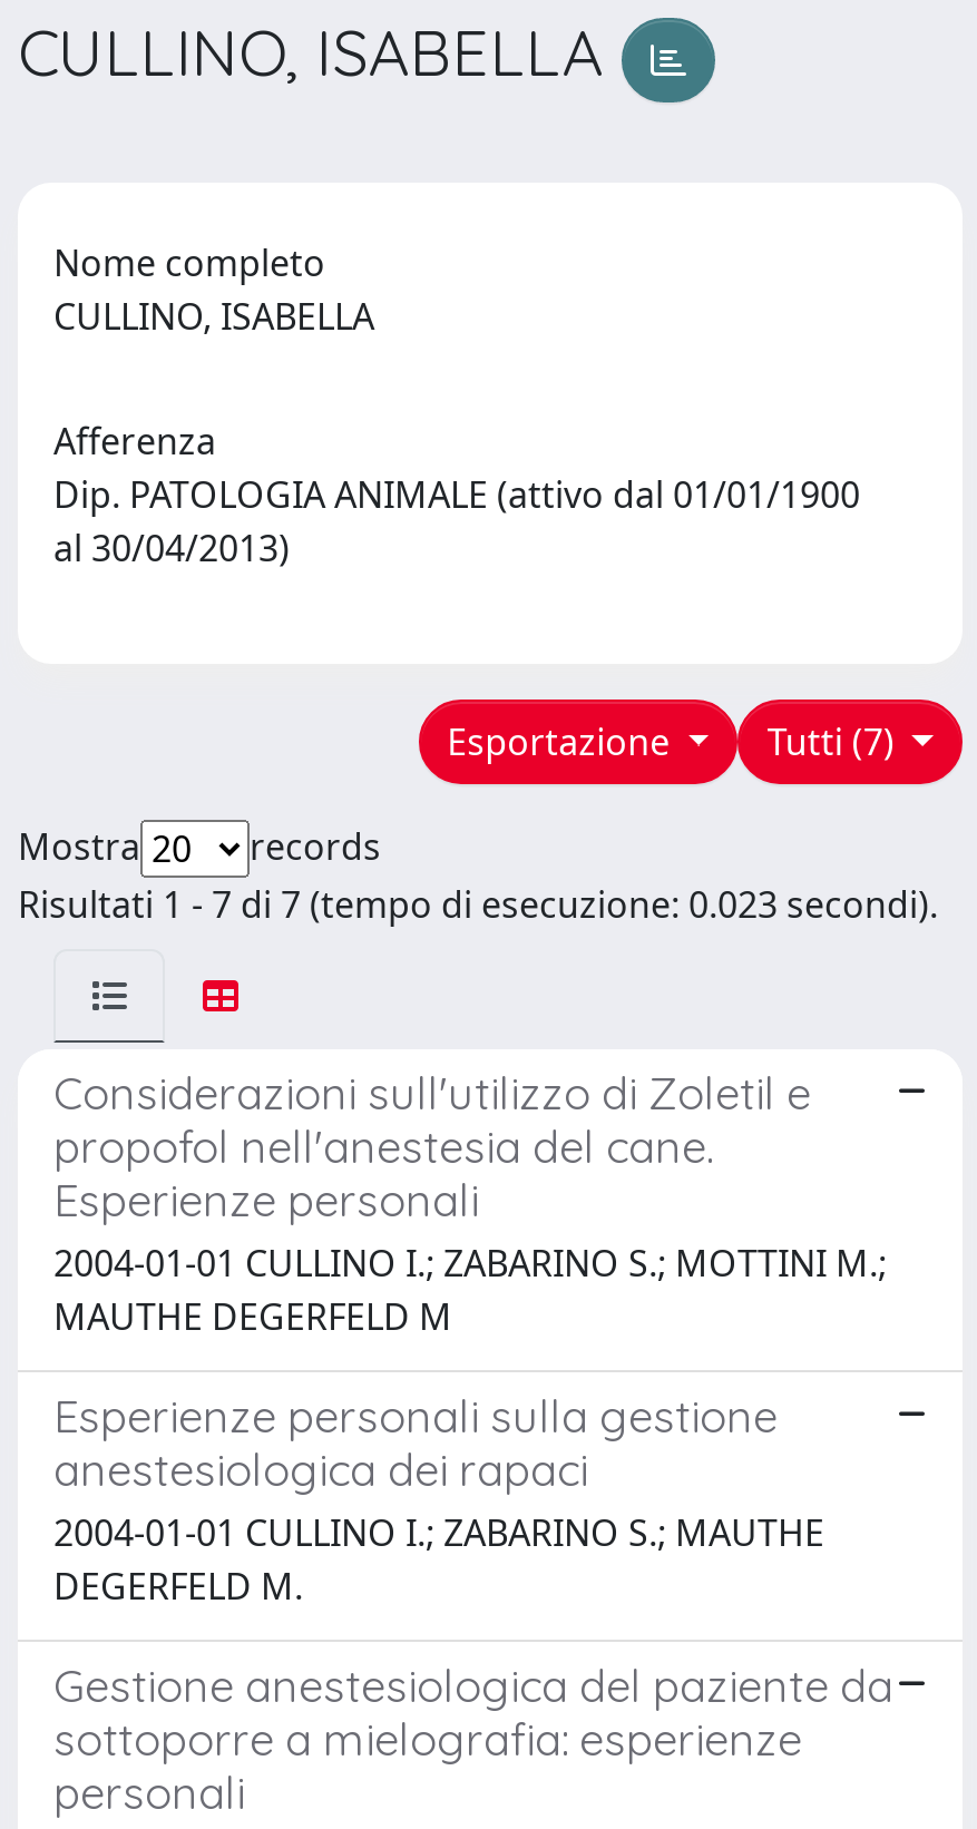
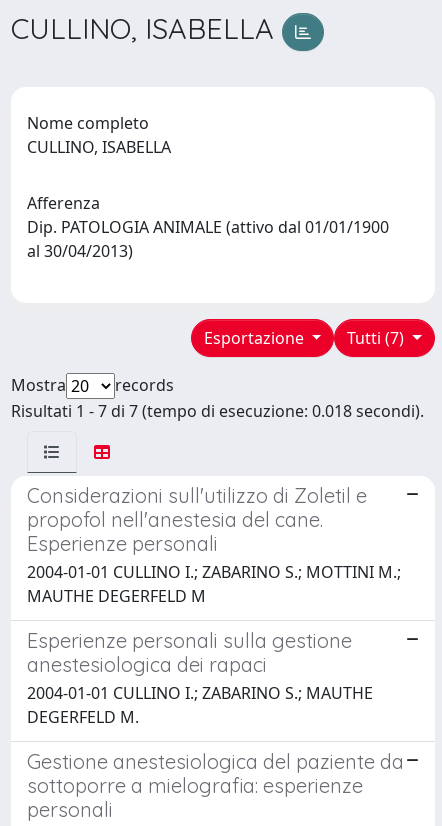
- Risultati 1 - 7 di 7 (tempo di esecuzione: 0.023 secondi).
+ Risultati 1 - 7 di 7 (tempo di esecuzione: 0.018 secondi).
